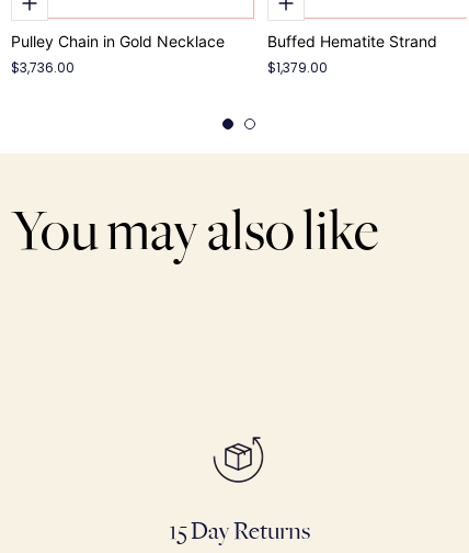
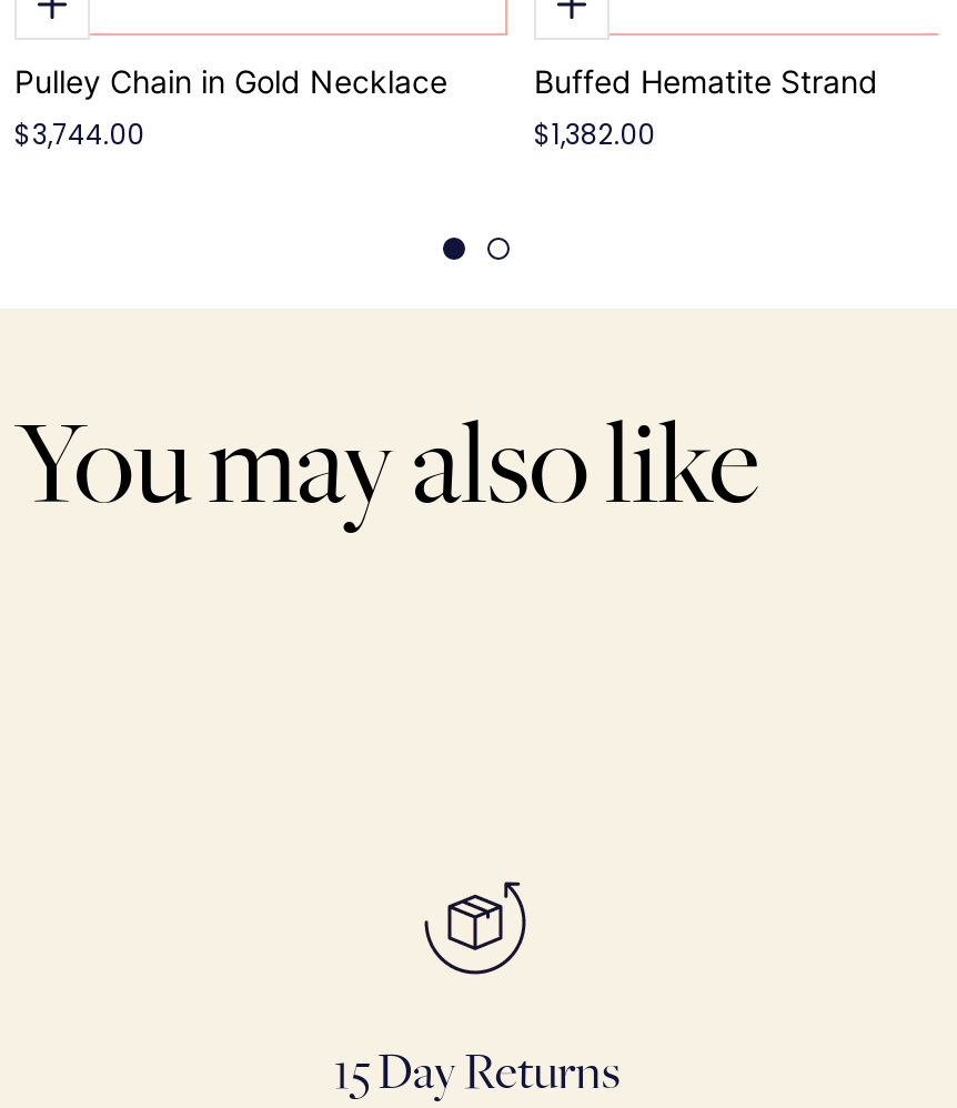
- $3,736.00
+ $3,744.00

- $1,379.00
+ $1,382.00
